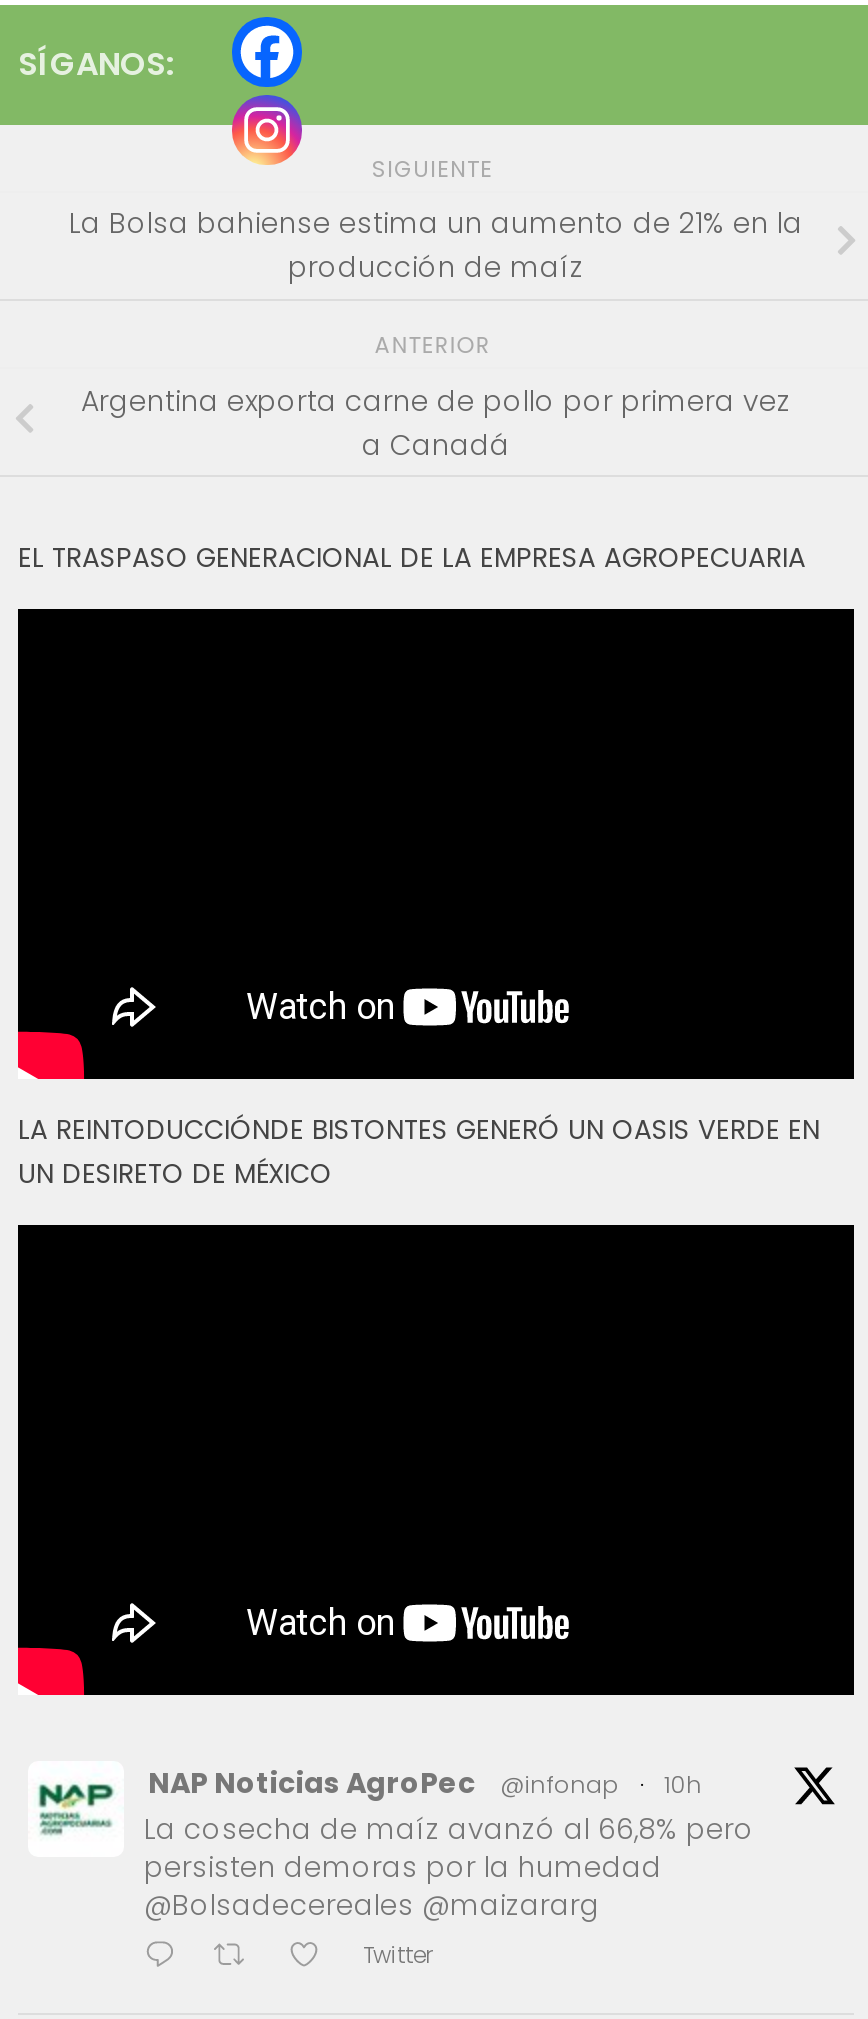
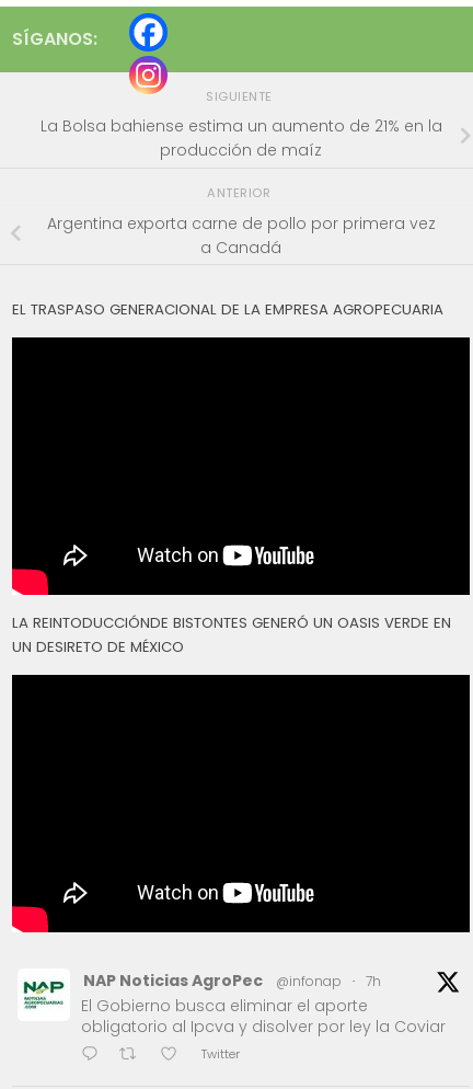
- 10h
- La cosecha de maíz avanzó al 66,8% pero
- persisten demoras por la humedad
- @Bolsadecereales @maizararg
+ 7h
+ El Gobierno busca eliminar el aporte
+ obligatorio al Ipcva y disolver por ley la Coviar
